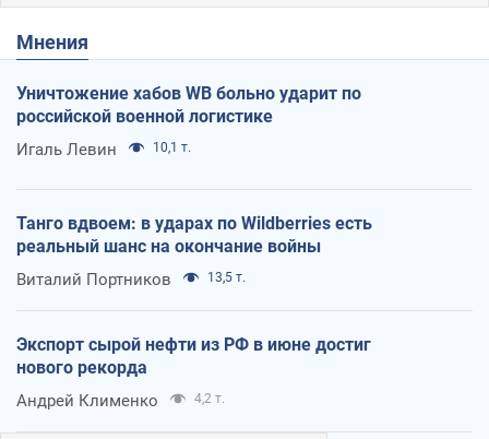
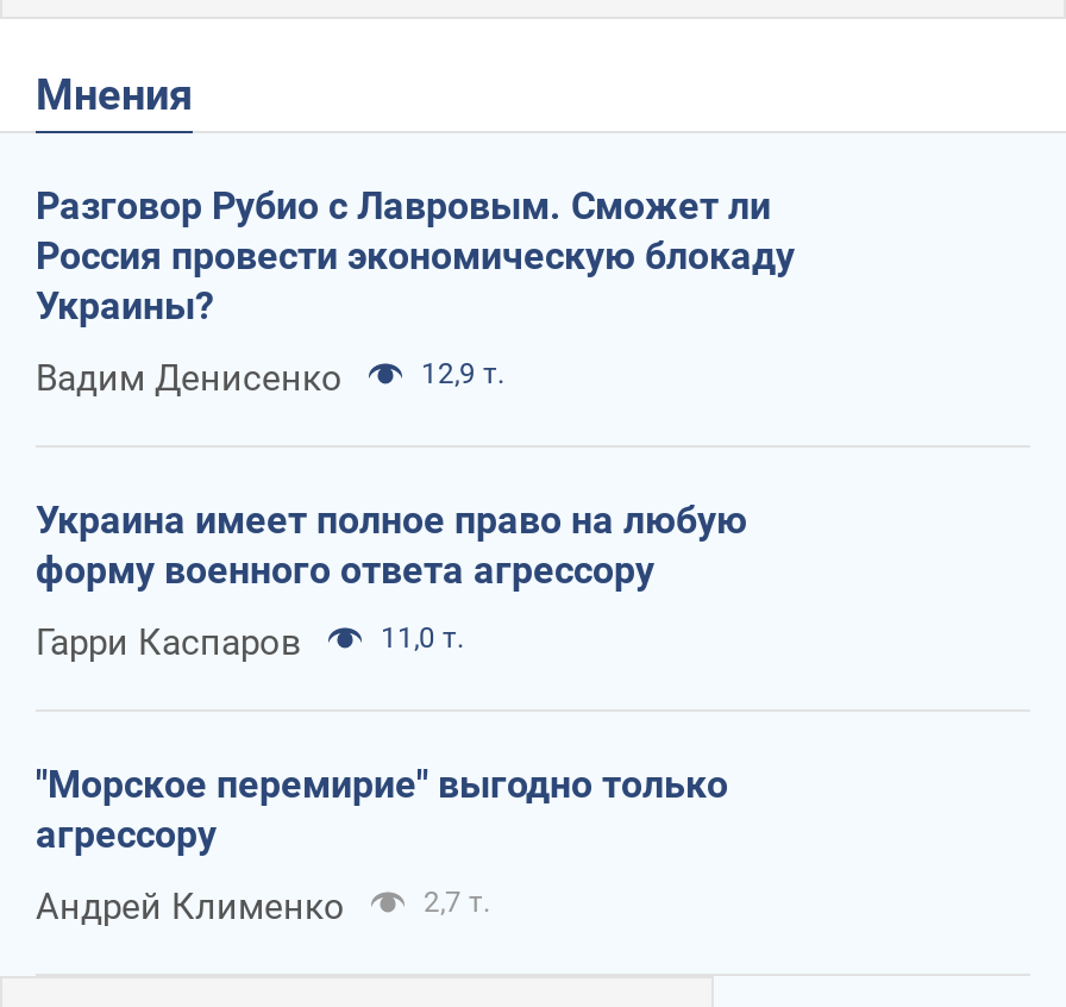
- Уничтожение хабов WB больно ударит по
- российской военной логистике
+ Разговор Рубио с Лавровым. Сможет ли
+ Россия провести экономическую блокаду
+ Украины?

- Игаль Левин
- 10,1 т.
+ Вадим Денисенко
+ 12,9 т.

- Танго вдвоем: в ударах по Wildberries есть
- реальный шанс на окончание войны
+ Украина имеет полное право на любую
+ форму военного ответа агрессору

- Виталий Портников
- 13,5 т.
+ Гарри Каспаров
+ 11,0 т.

- Экспорт сырой нефти из РФ в июне достиг
- нового рекорда
+ "Морское перемирие" выгодно только
+ агрессору

- 4,2 т.
+ 2,7 т.
